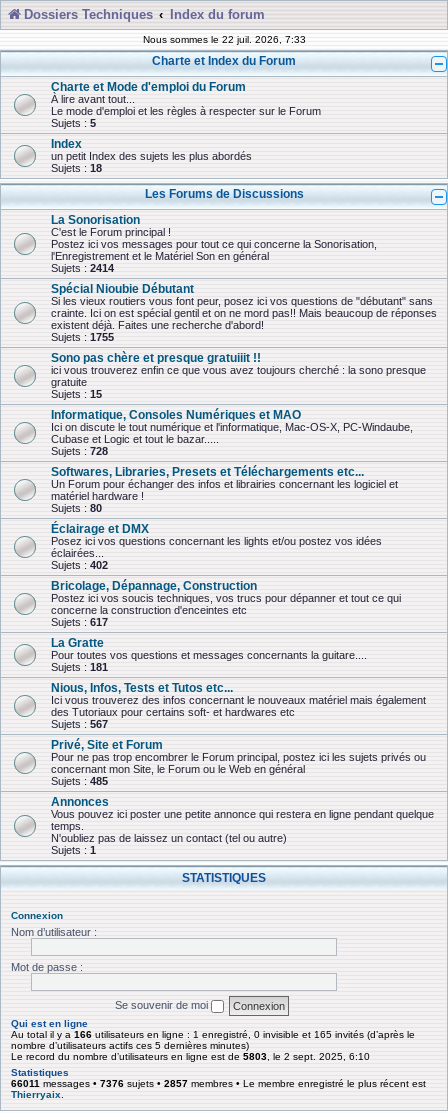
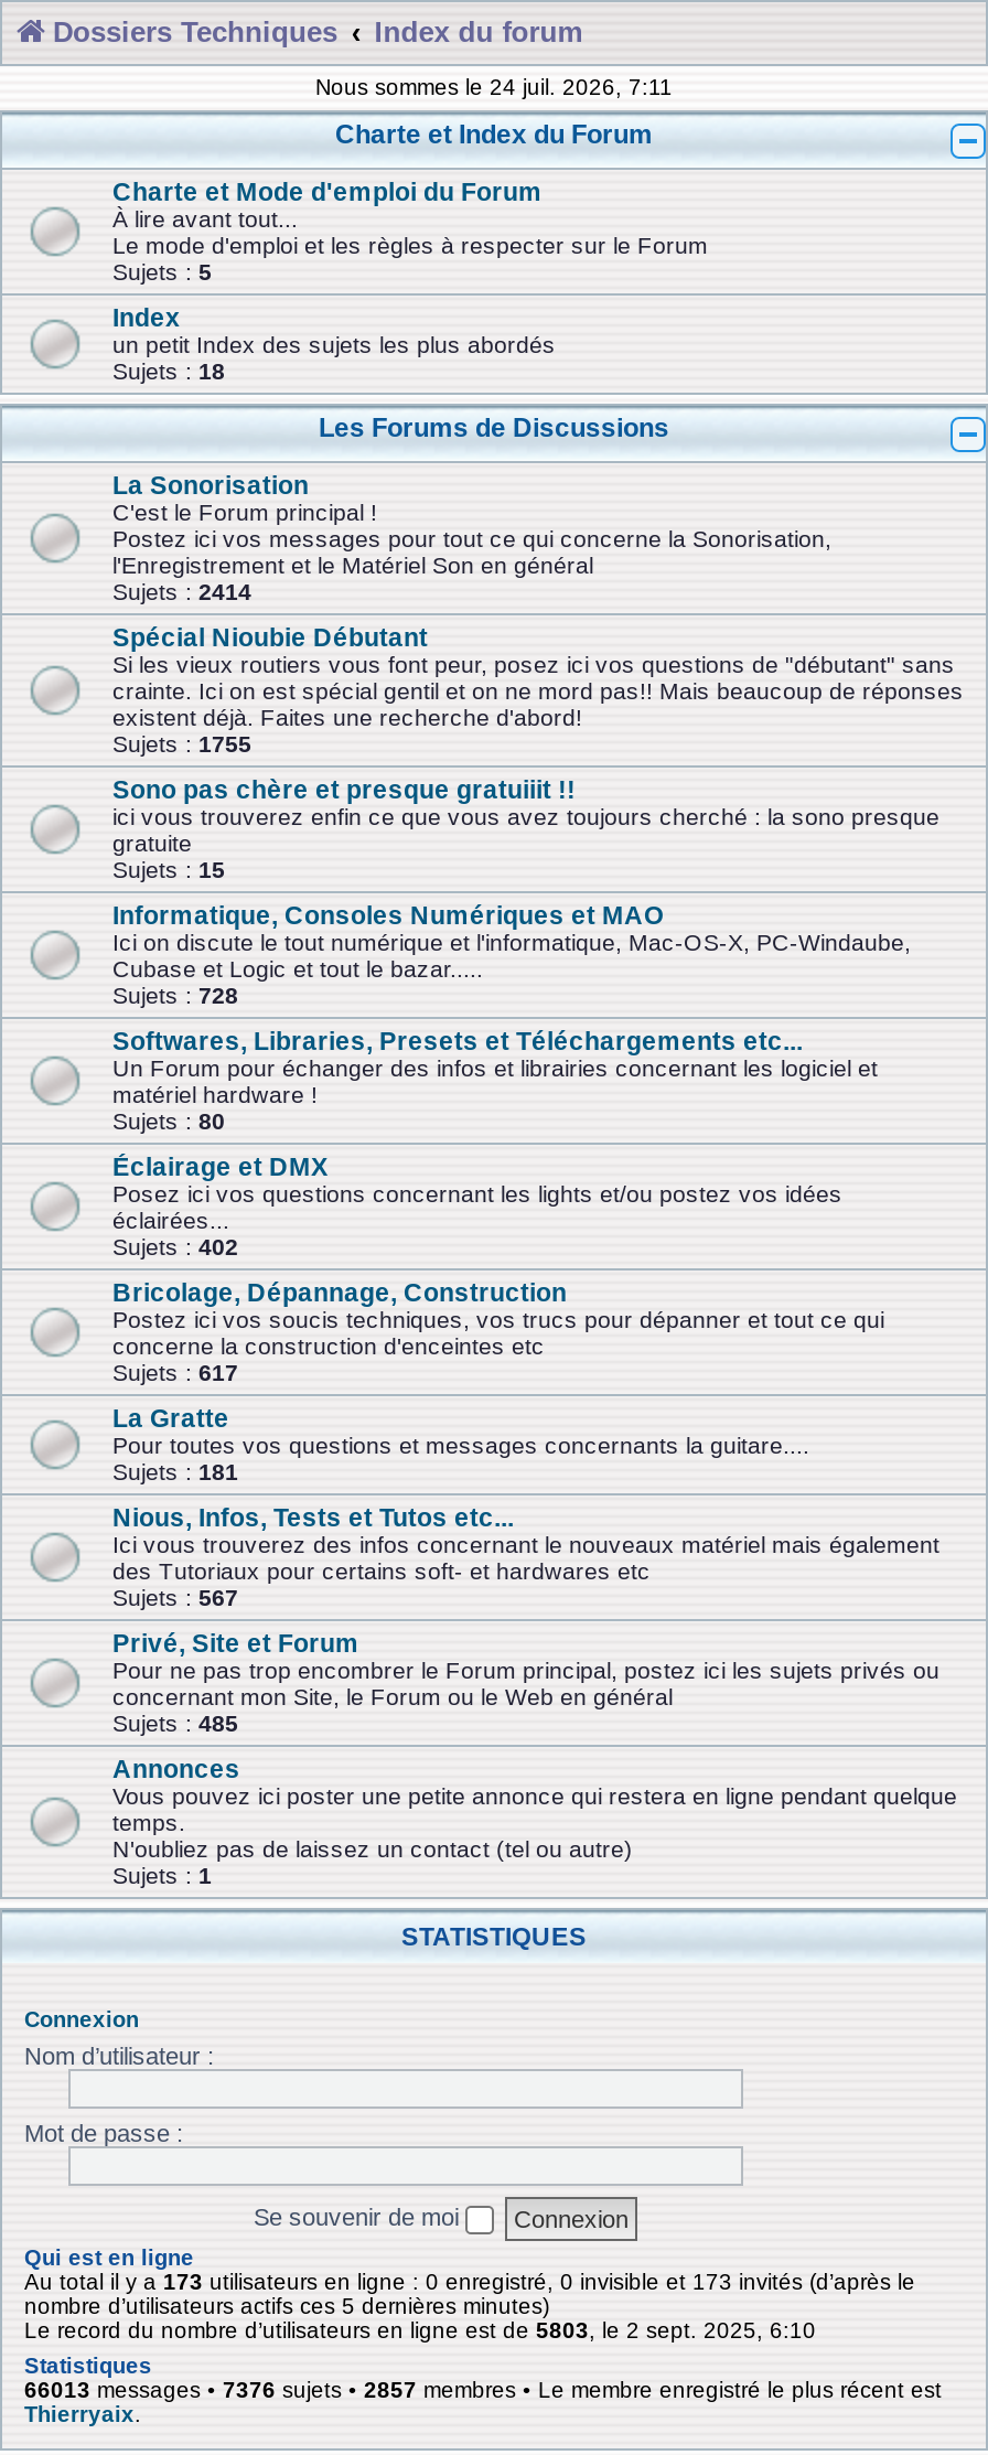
- Nous sommes le 22 juil. 2026, 7:33
+ Nous sommes le 24 juil. 2026, 7:11

- Au total il y a166 utilisateurs en ligne : 1 enregistré, 0 invisible et 165 invités (d’après le
+ Au total il y a173 utilisateurs en ligne : 0 enregistré, 0 invisible et 173 invités (d’après le

- 66011 messages • 7376 sujets • 2857 membres • Le membre enregistré le plus récent est
+ 66013 messages • 7376 sujets • 2857 membres • Le membre enregistré le plus récent est
